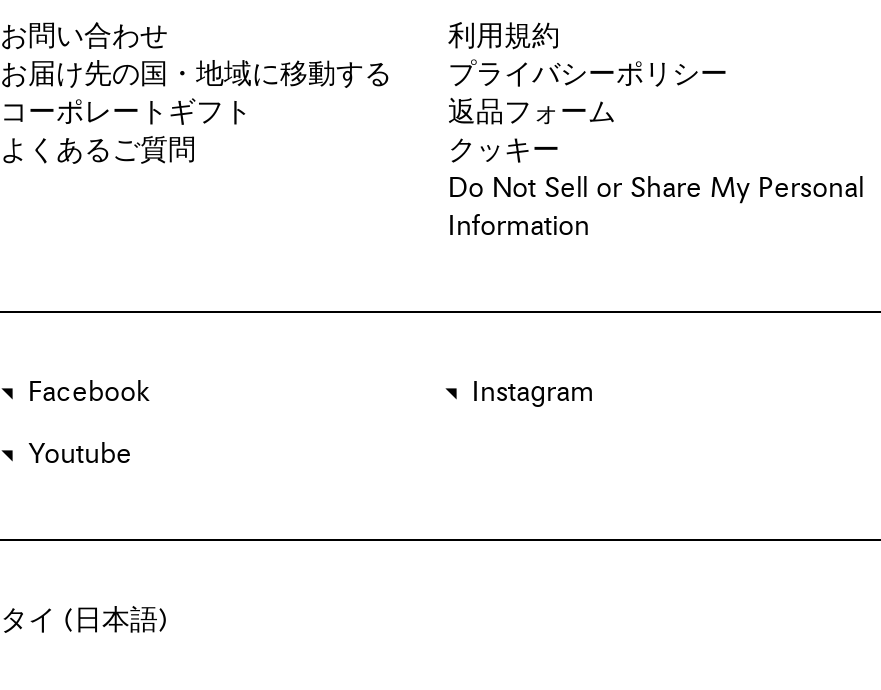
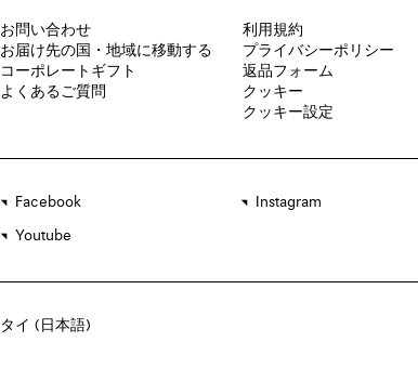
- Do Not Sell or Share My Personal
- Information
+ クッキー設定
